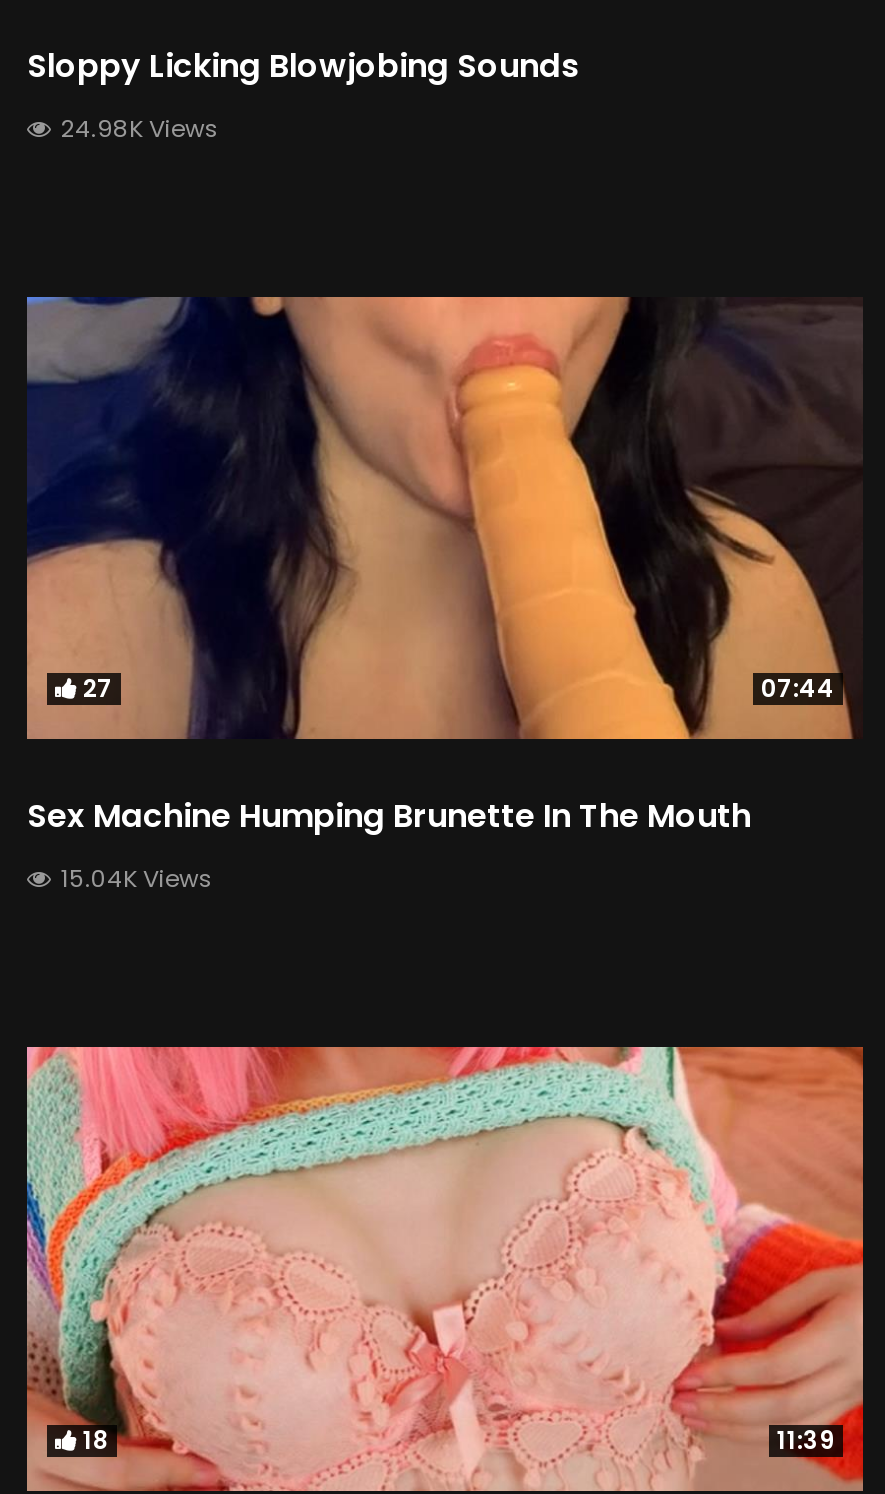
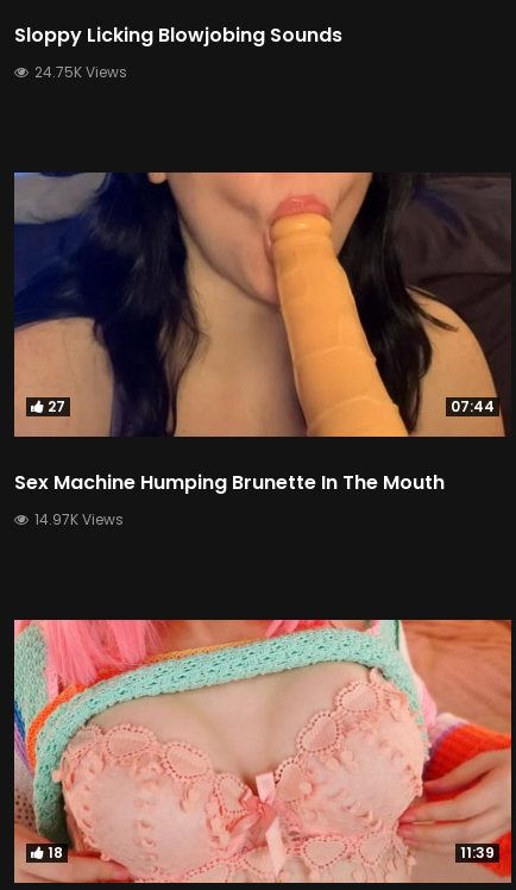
- 24.98K Views
+ 24.75K Views

- 15.04K Views
+ 14.97K Views
